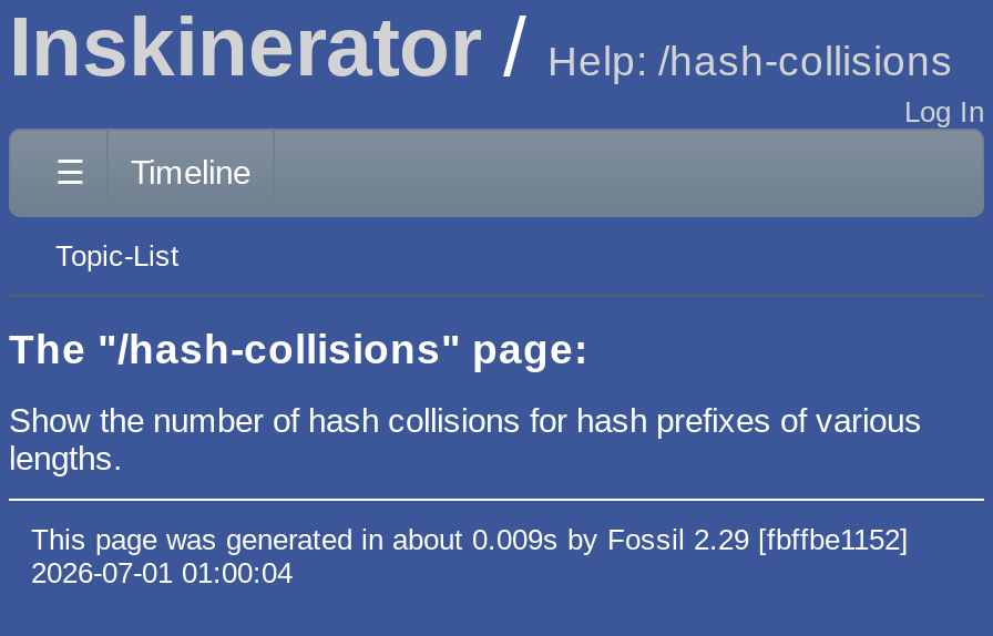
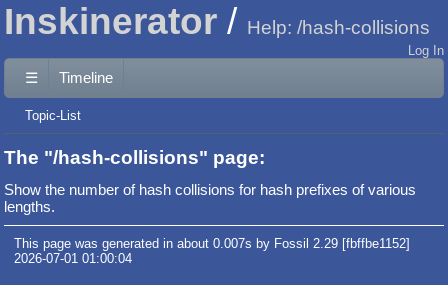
- This page was generated in about 0.009s by Fossil 2.29 [fbffbe1152]
+ This page was generated in about 0.007s by Fossil 2.29 [fbffbe1152]
